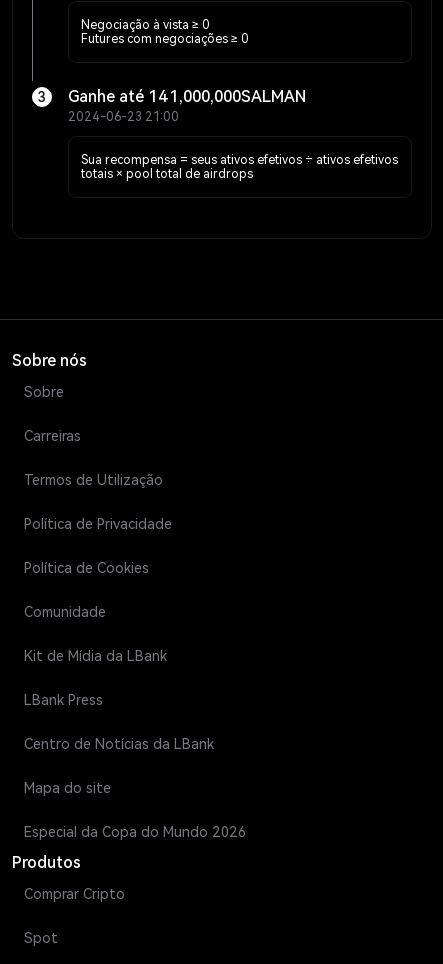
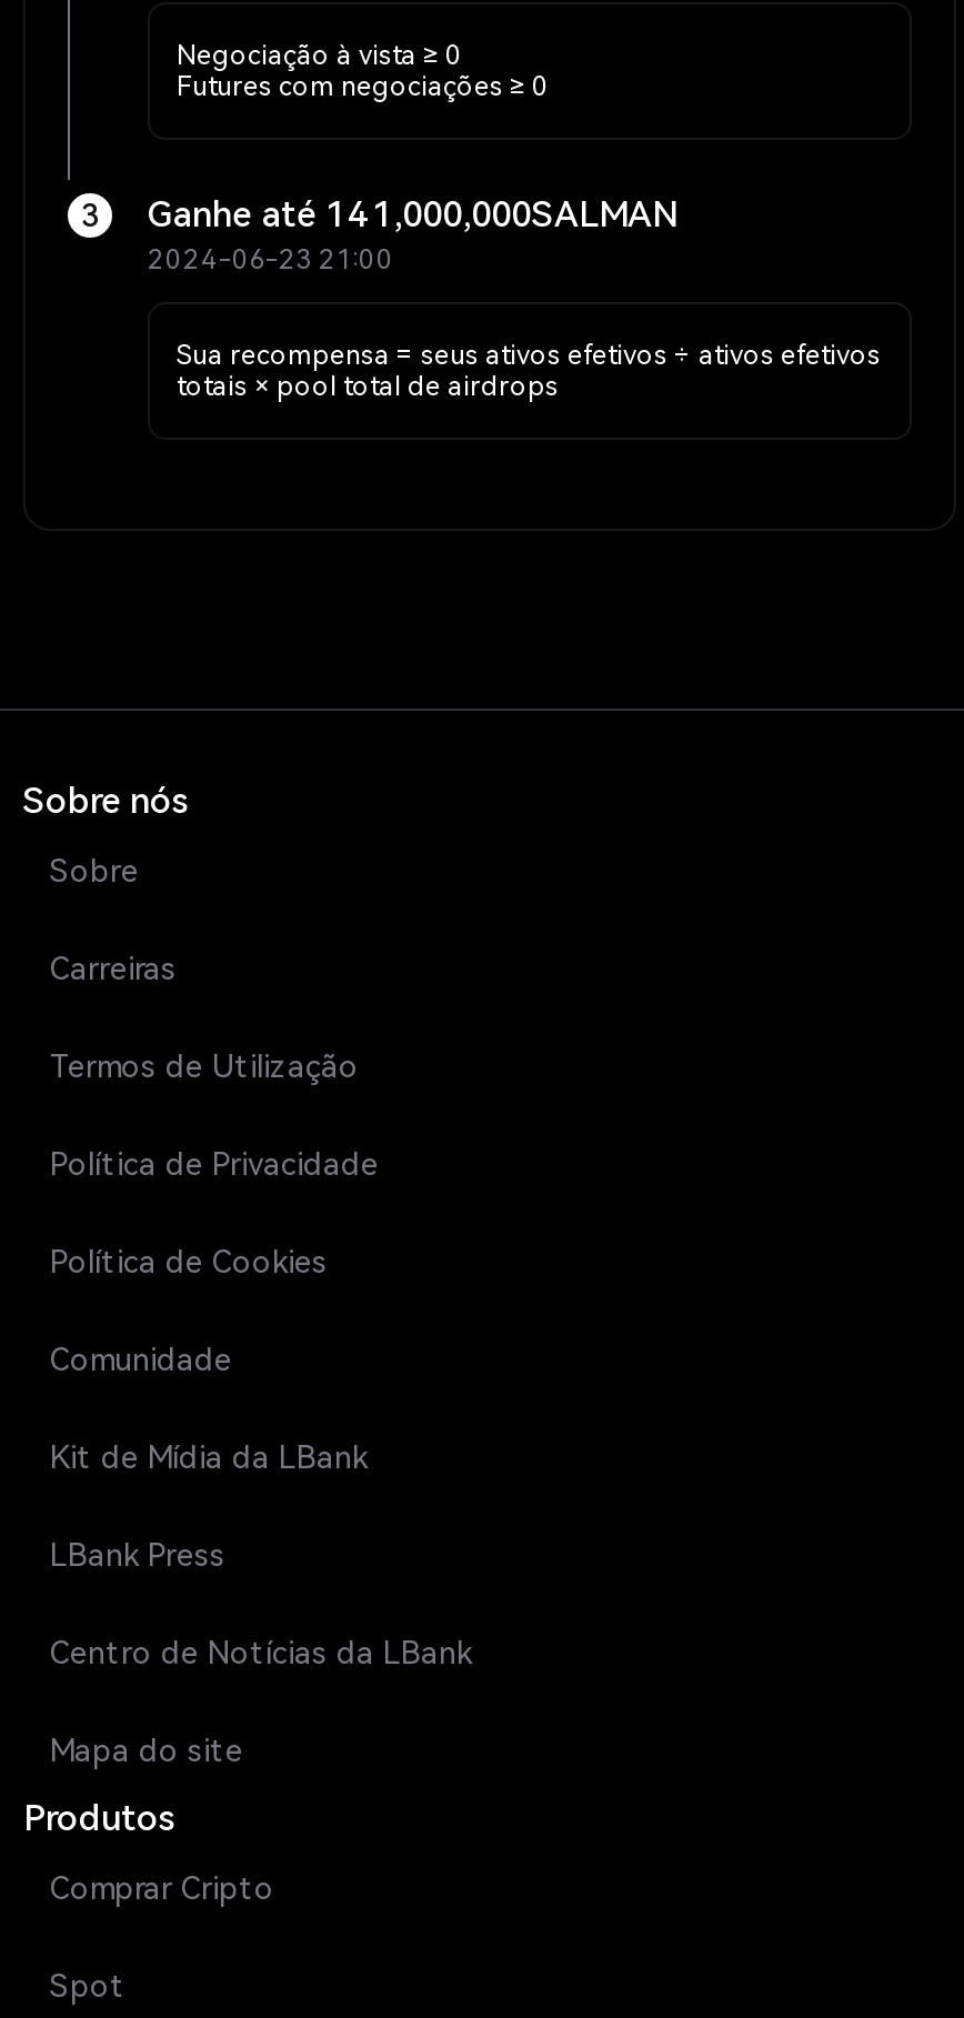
- Especial da Copa do Mundo 2026
